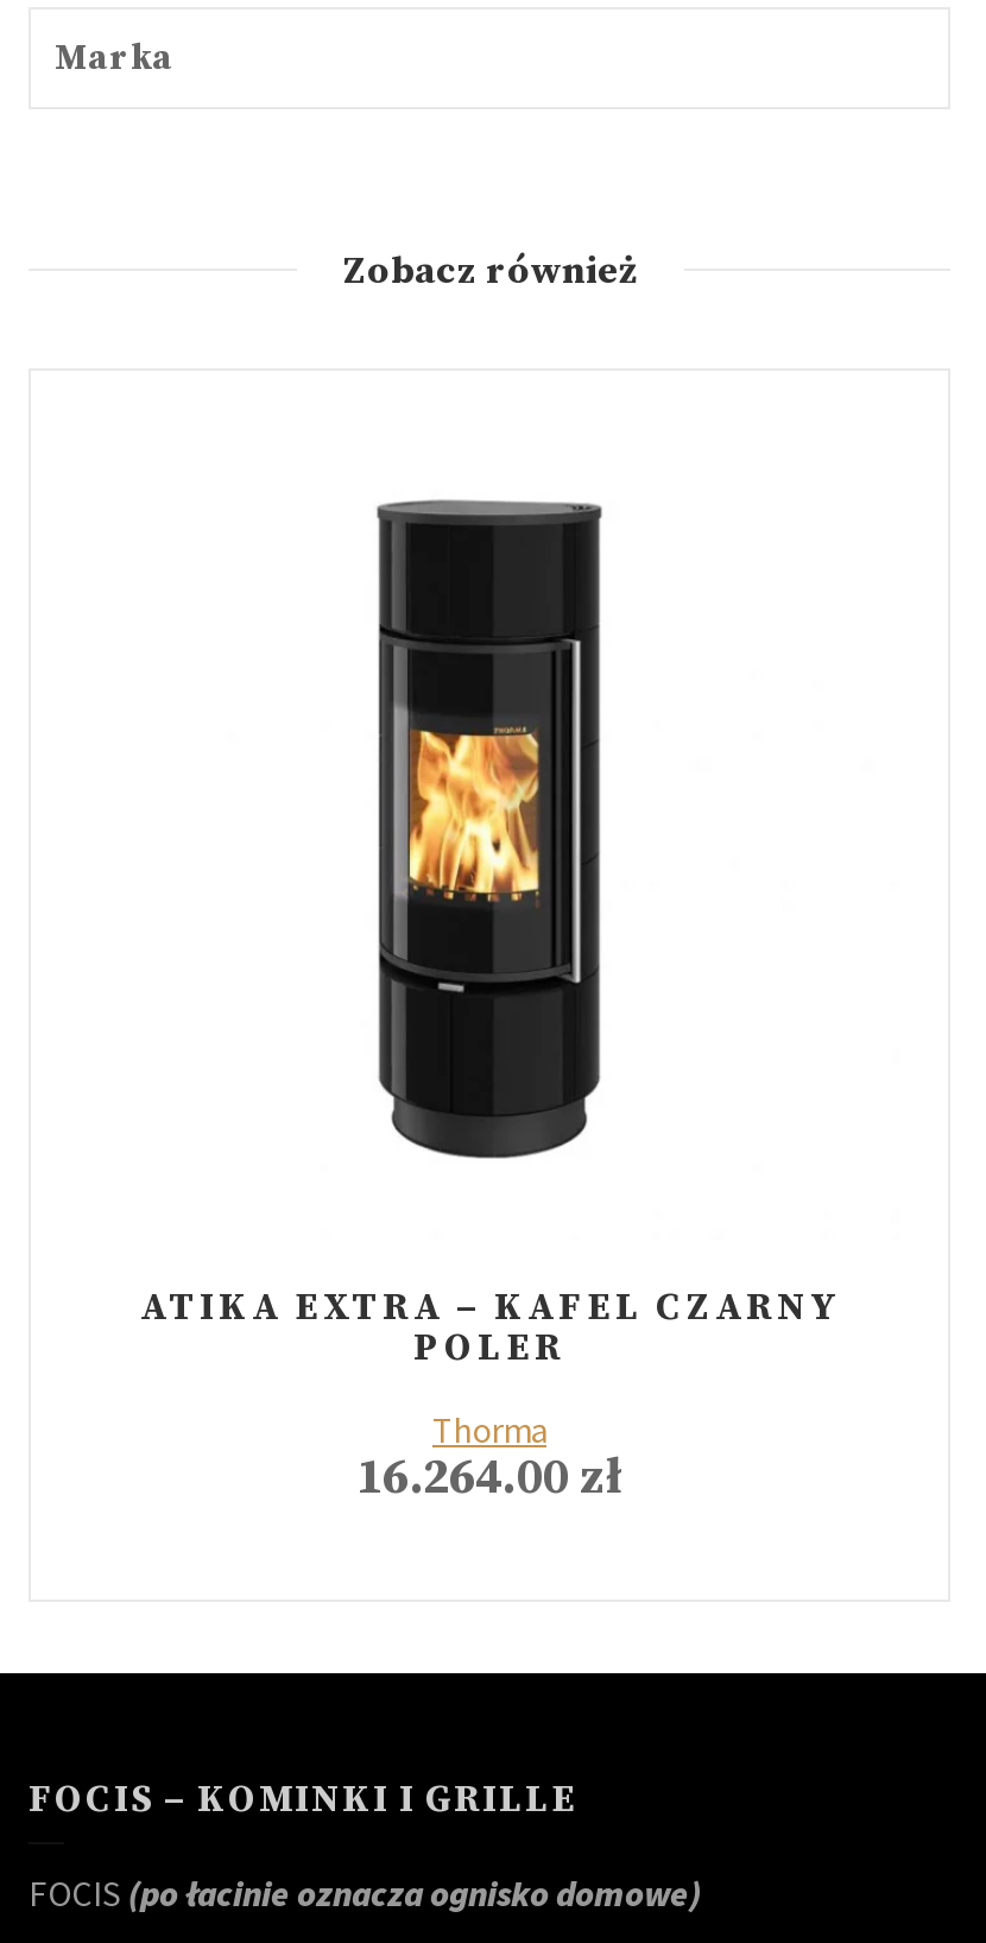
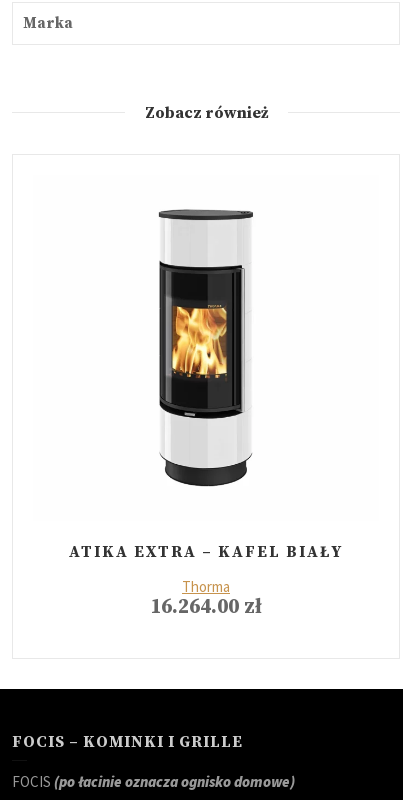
- [image]
+ [image]

- ATIKA EXTRA – KAFEL CZARNY
- POLER
+ ATIKA EXTRA – KAFEL BIAŁY
